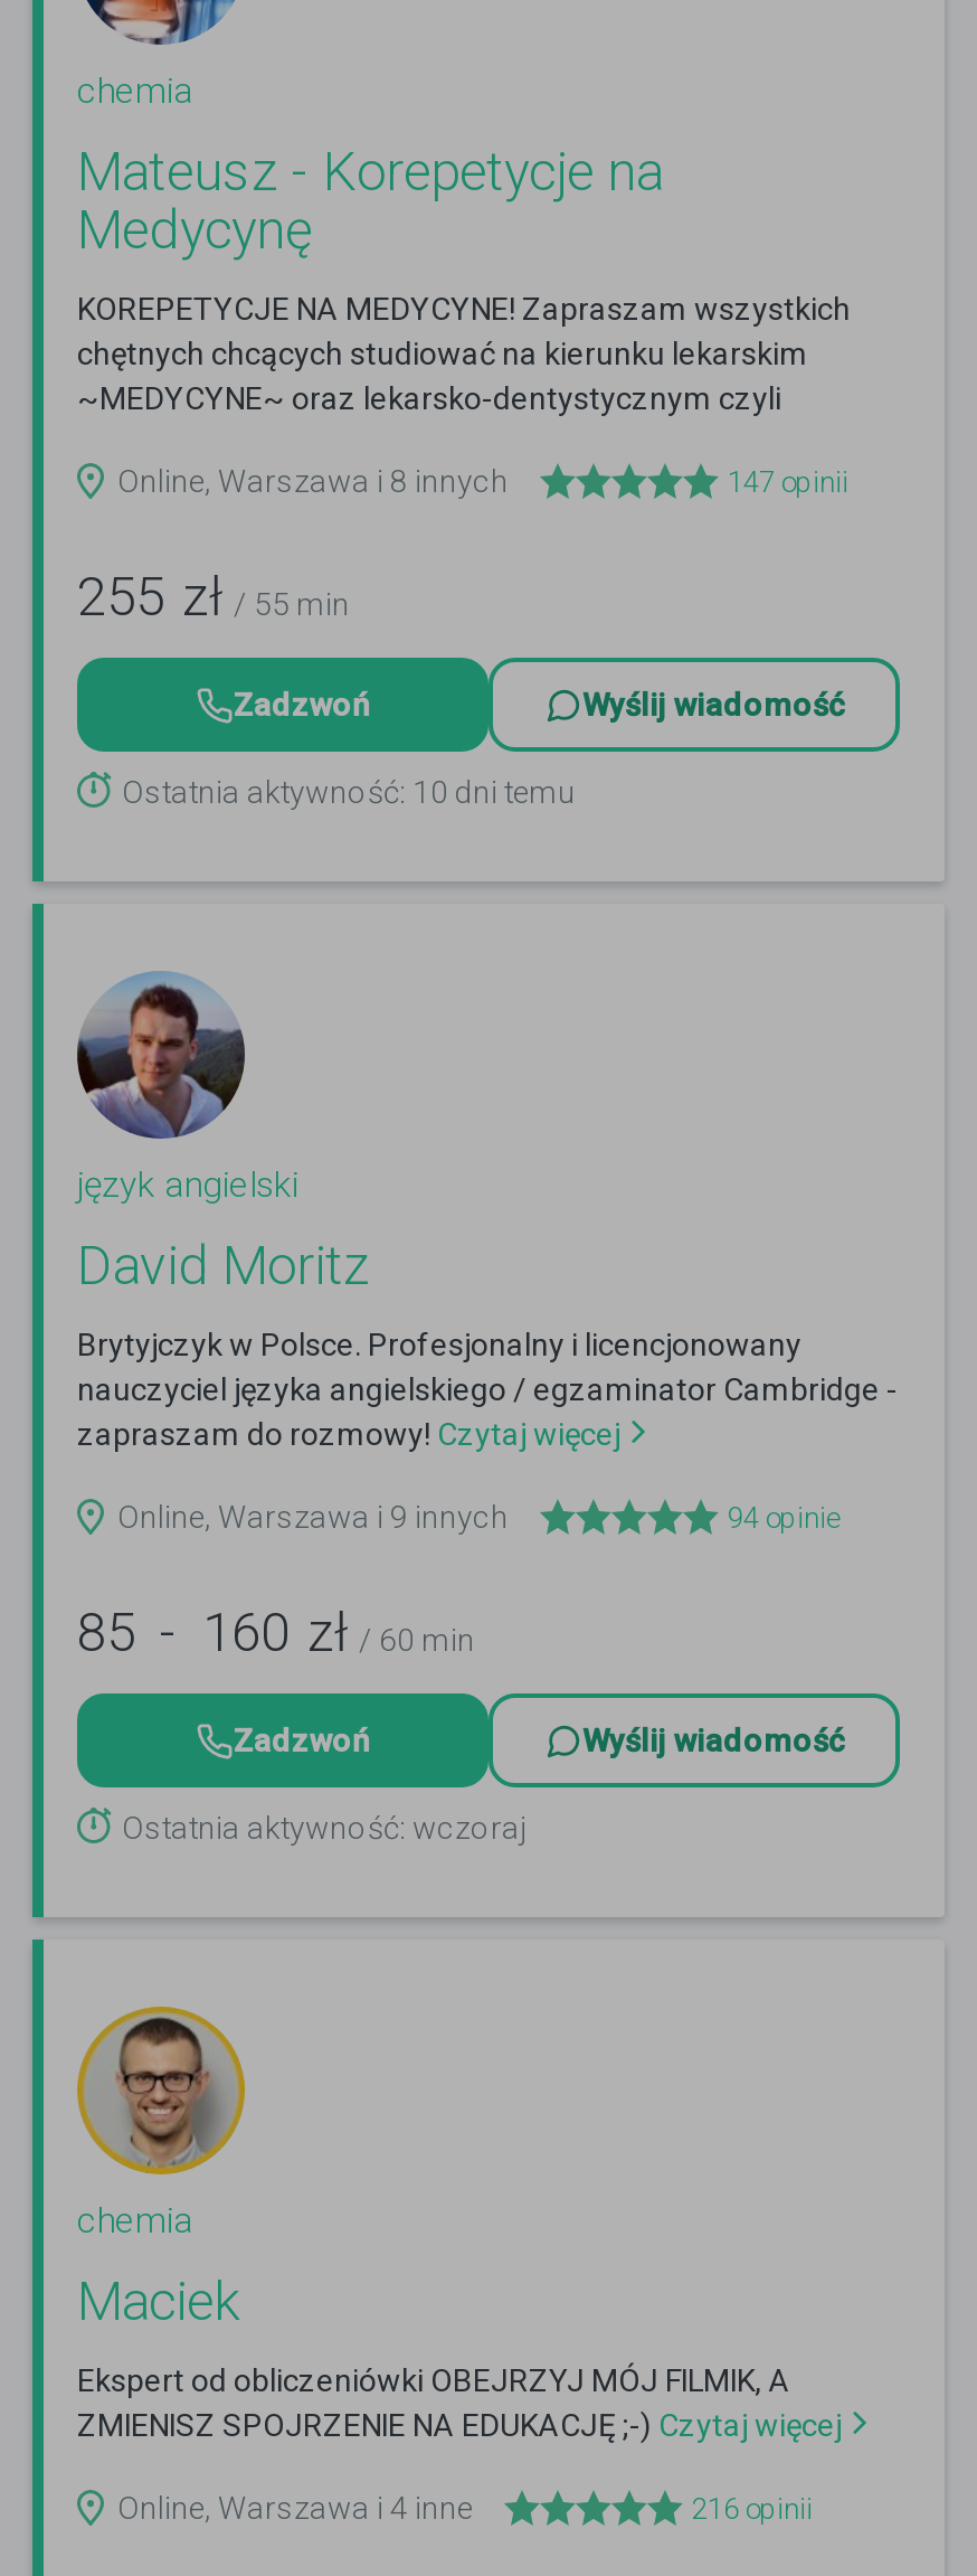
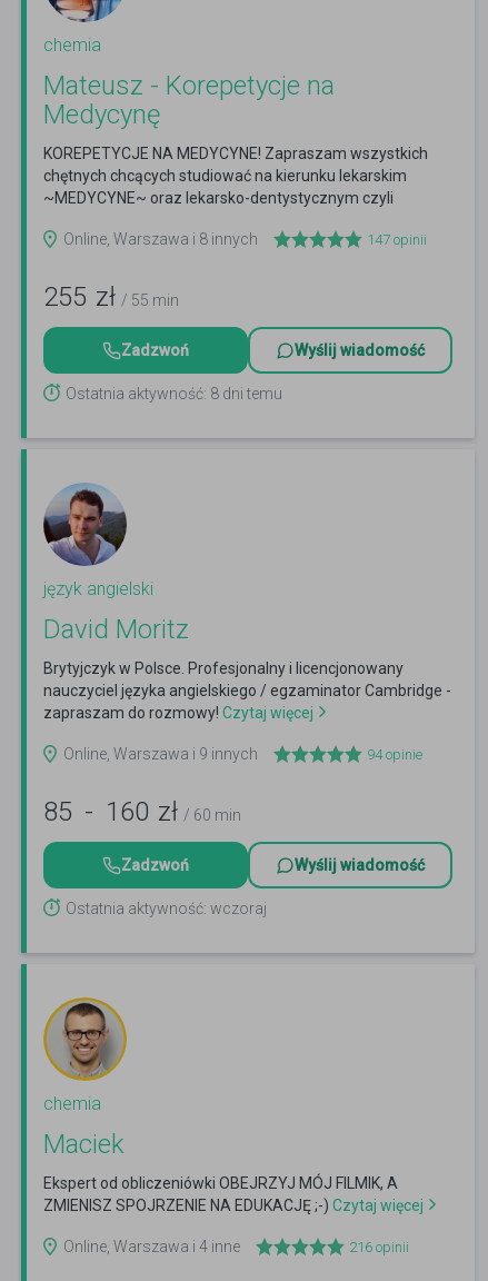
- Ostatnia aktywność: 10 dni temu
+ Ostatnia aktywność: 8 dni temu
